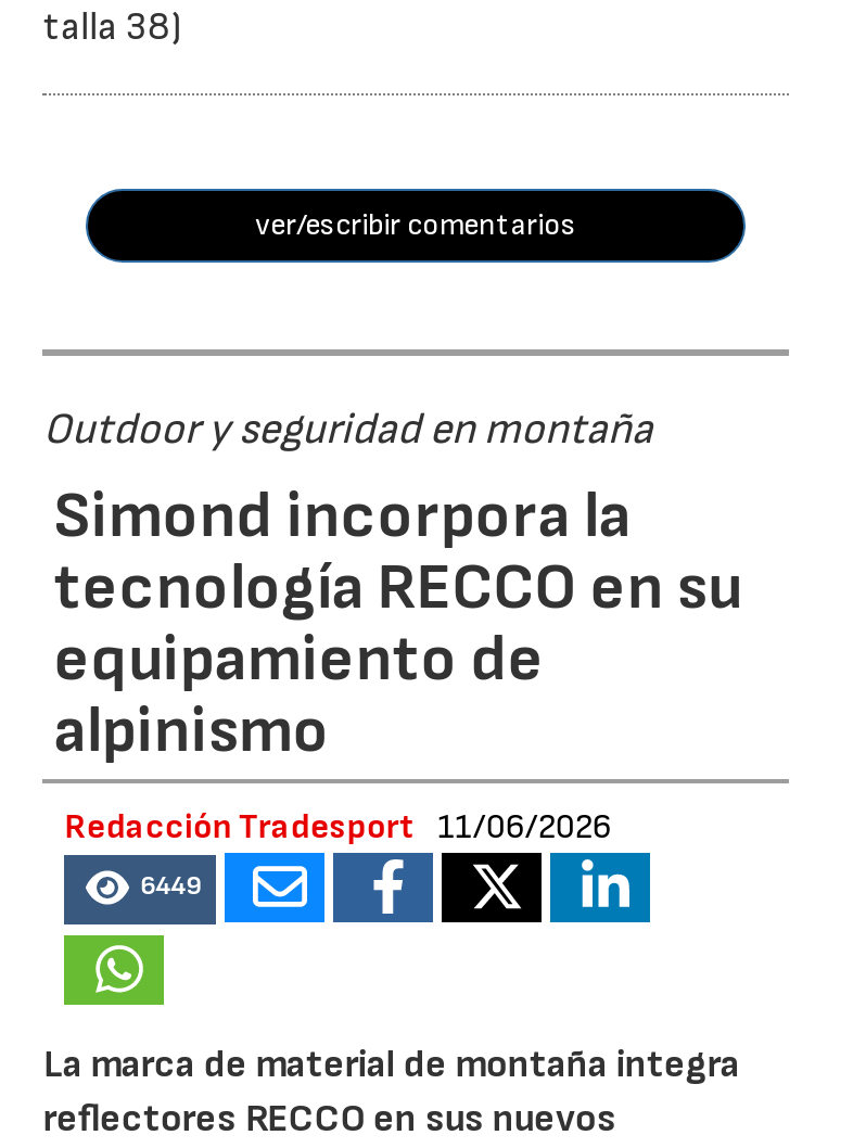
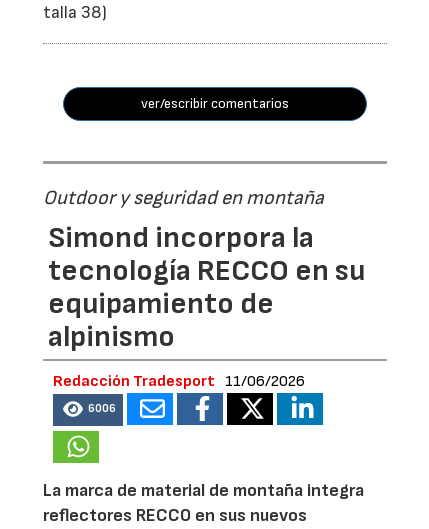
- 6449
+ 6006
